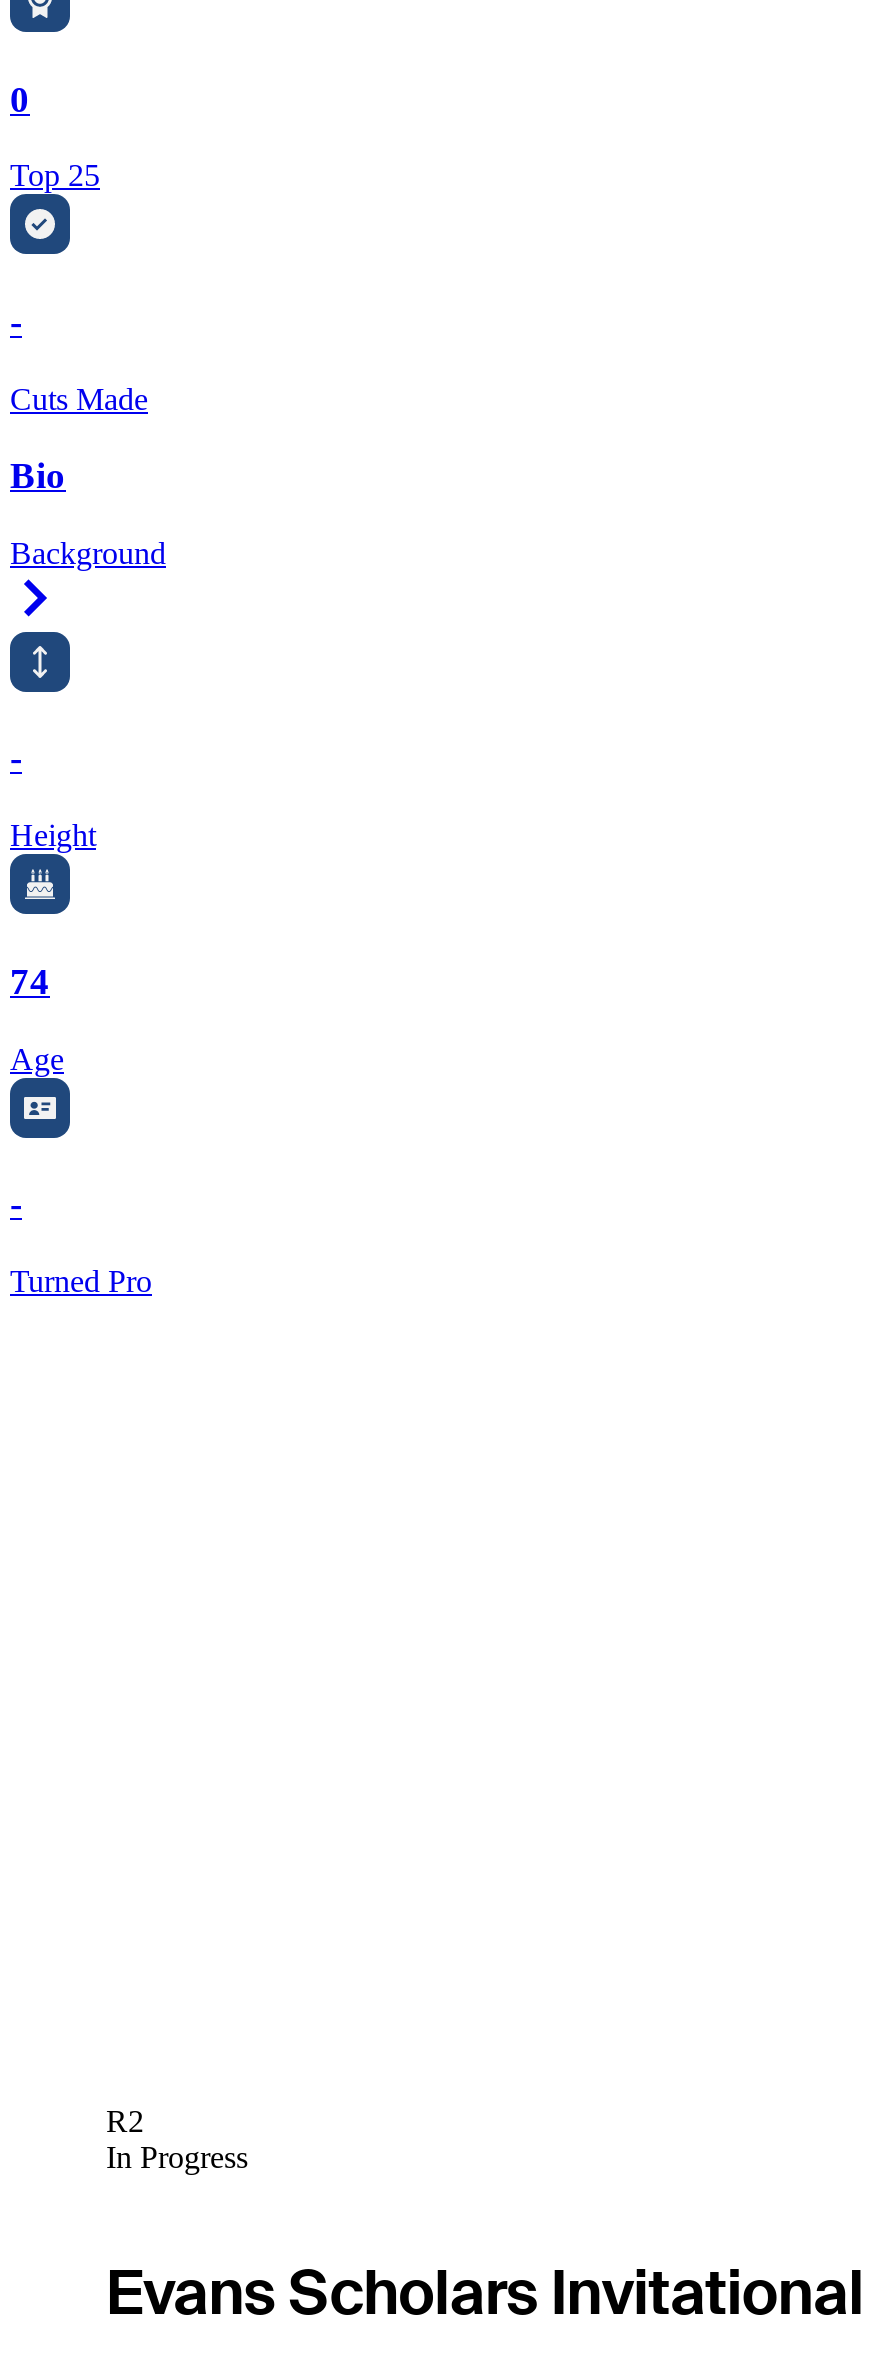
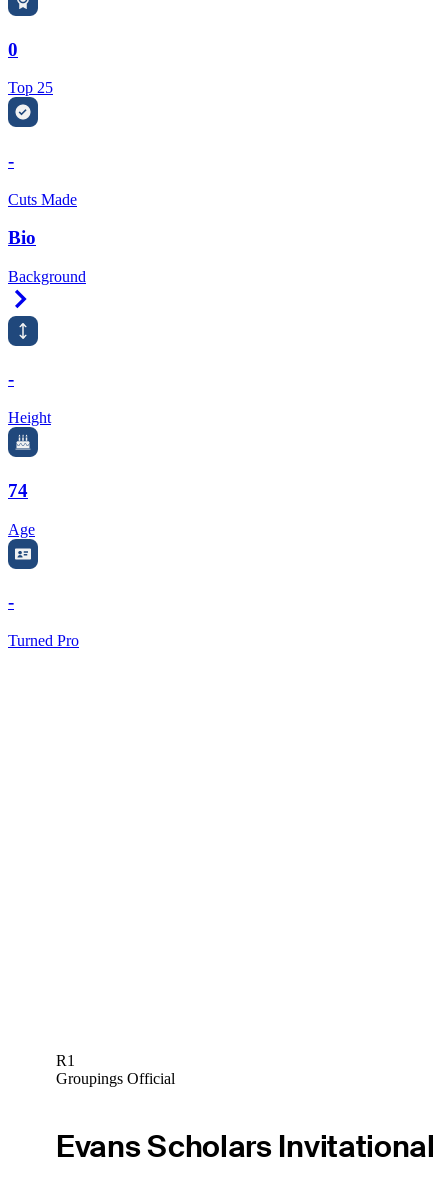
- R2
- In Progress
+ R1
+ Groupings Official
